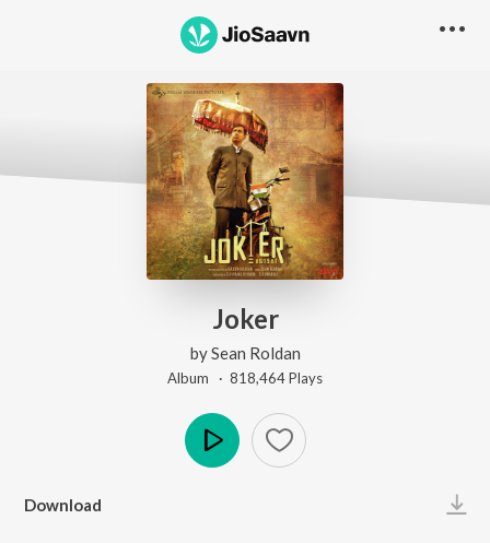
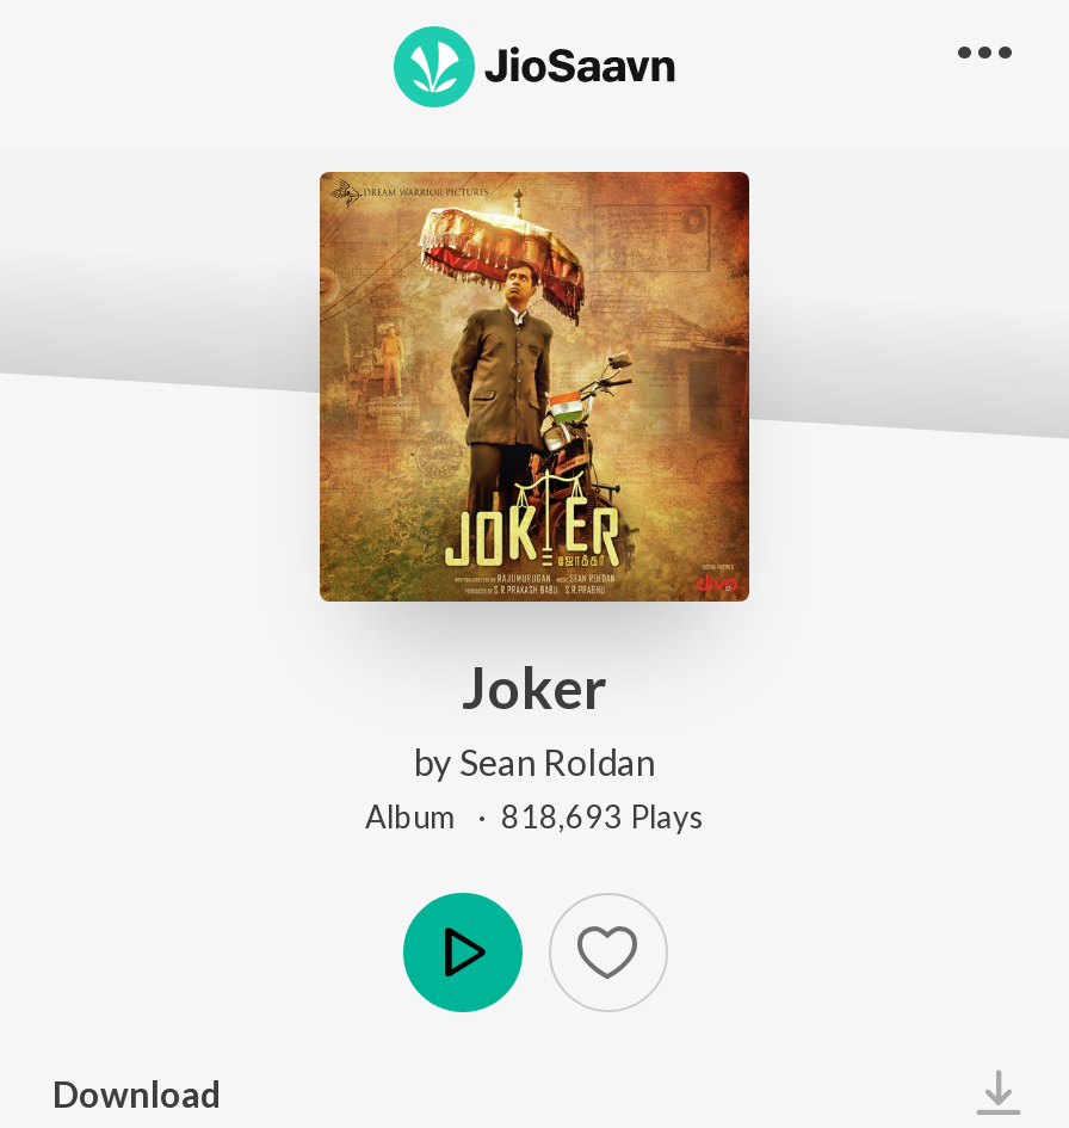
- Album · 818,464 Plays
+ Album · 818,693 Plays
